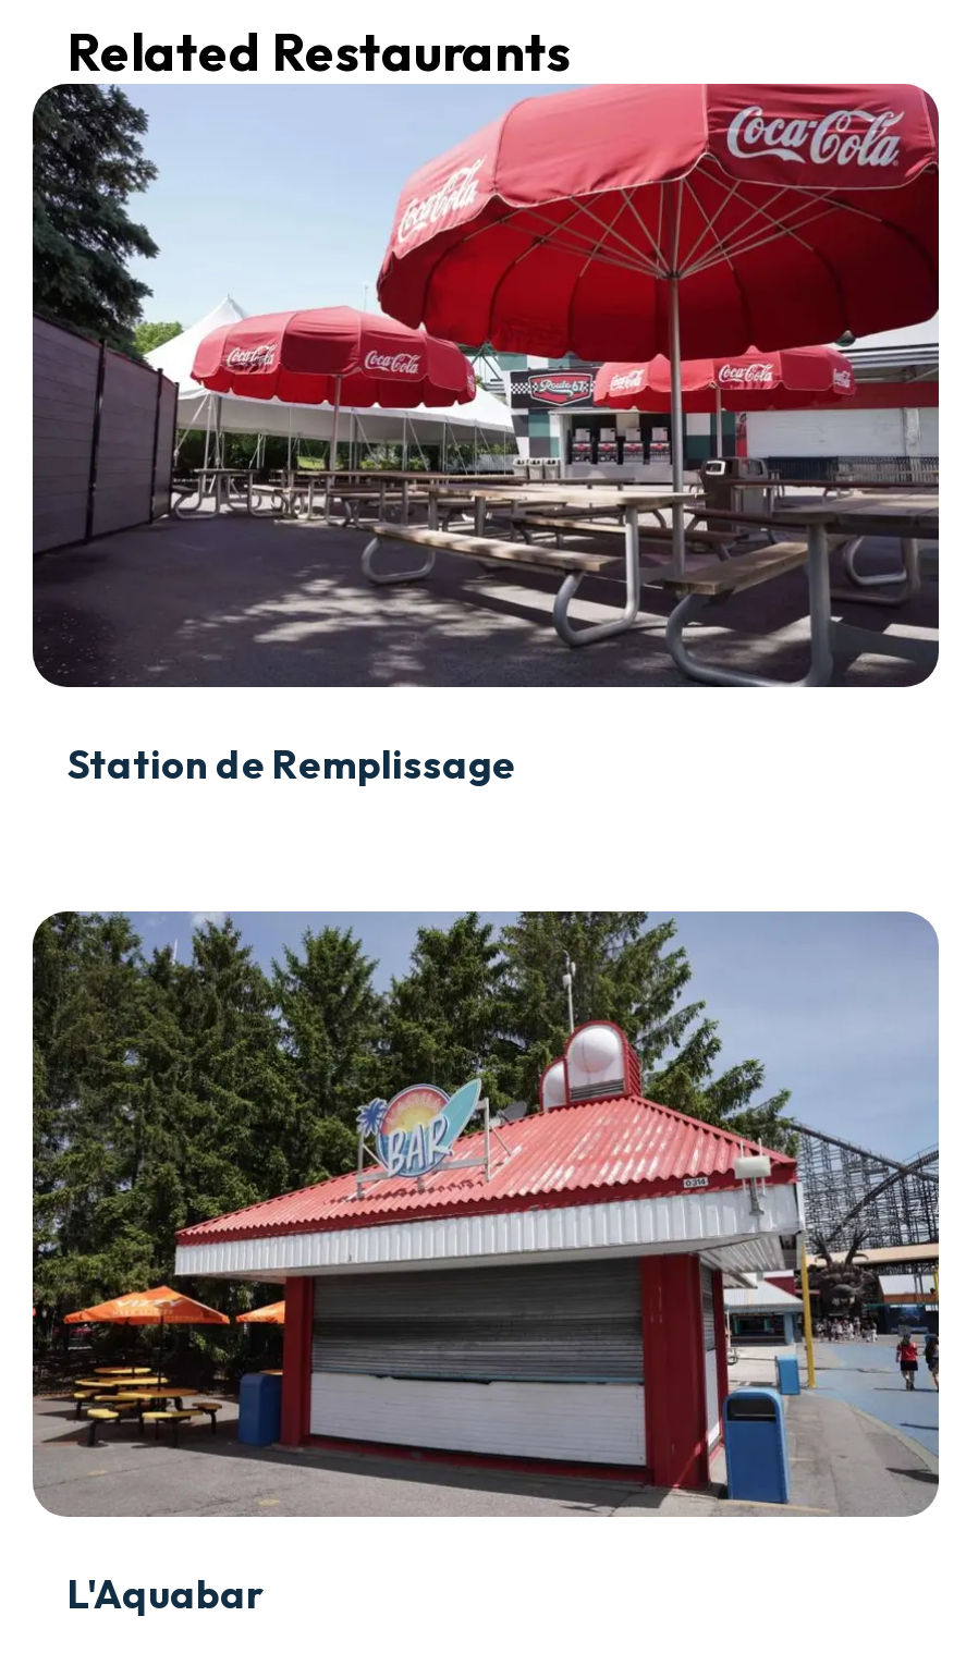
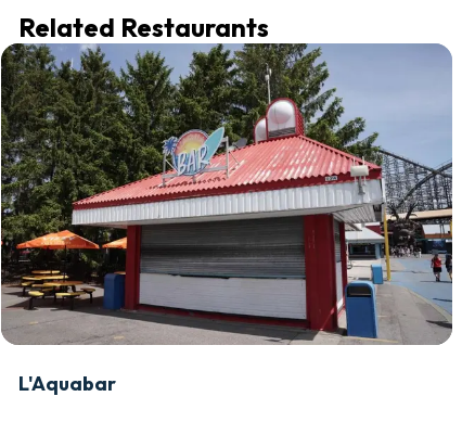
- [image]
- Station de Remplissage
